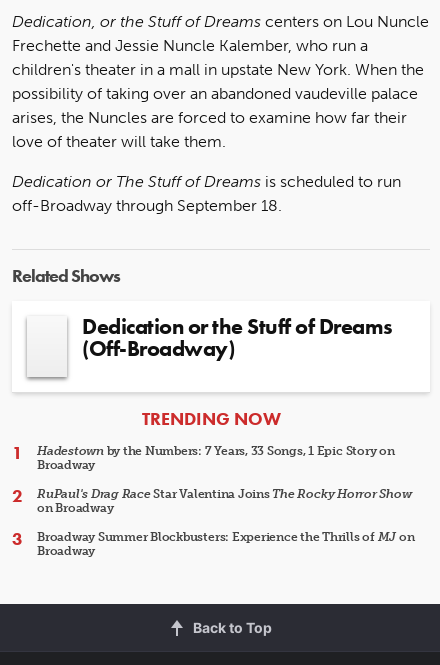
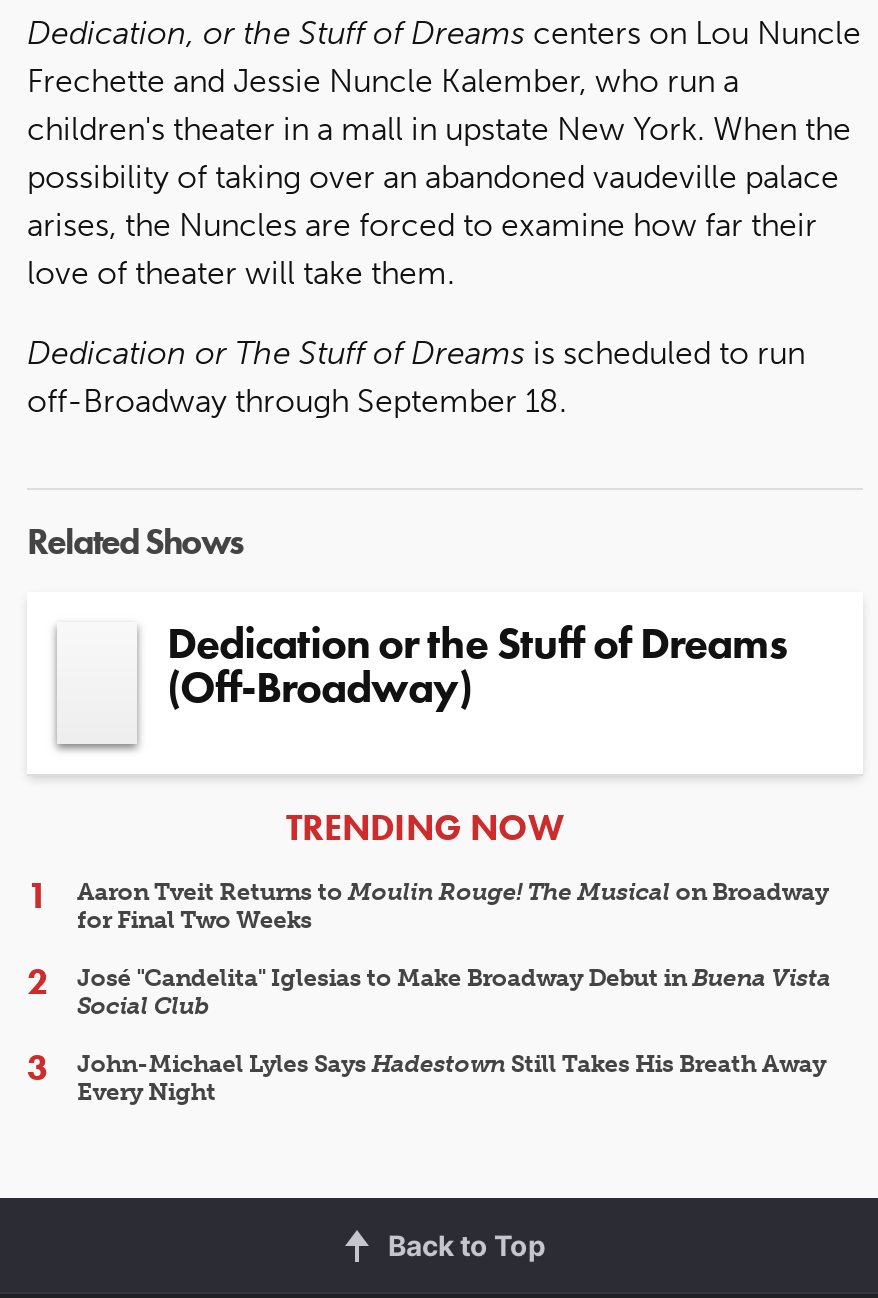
- Hadestown by the Numbers: 7 Years, 33 Songs, 1 Epic Story on
- Broadway
+ Aaron Tveit Returns to Moulin Rouge! The Musical on Broadway
+ for Final Two Weeks

- RuPaul's Drag Race Star Valentina Joins The Rocky Horror Show
- on Broadway
+ José "Candelita" Iglesias to Make Broadway Debut in Buena Vista
+ Social Club

- Broadway Summer Blockbusters: Experience the Thrills of MJ on
- Broadway
+ John-Michael Lyles Says Hadestown Still Takes His Breath Away
+ Every Night
